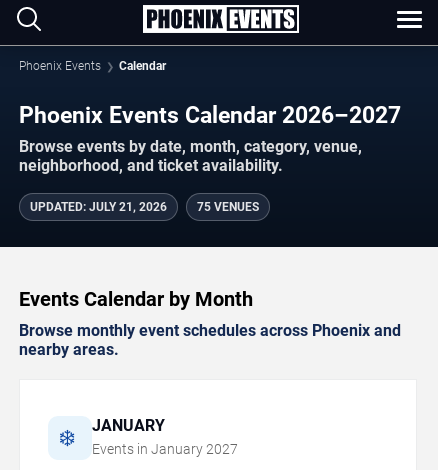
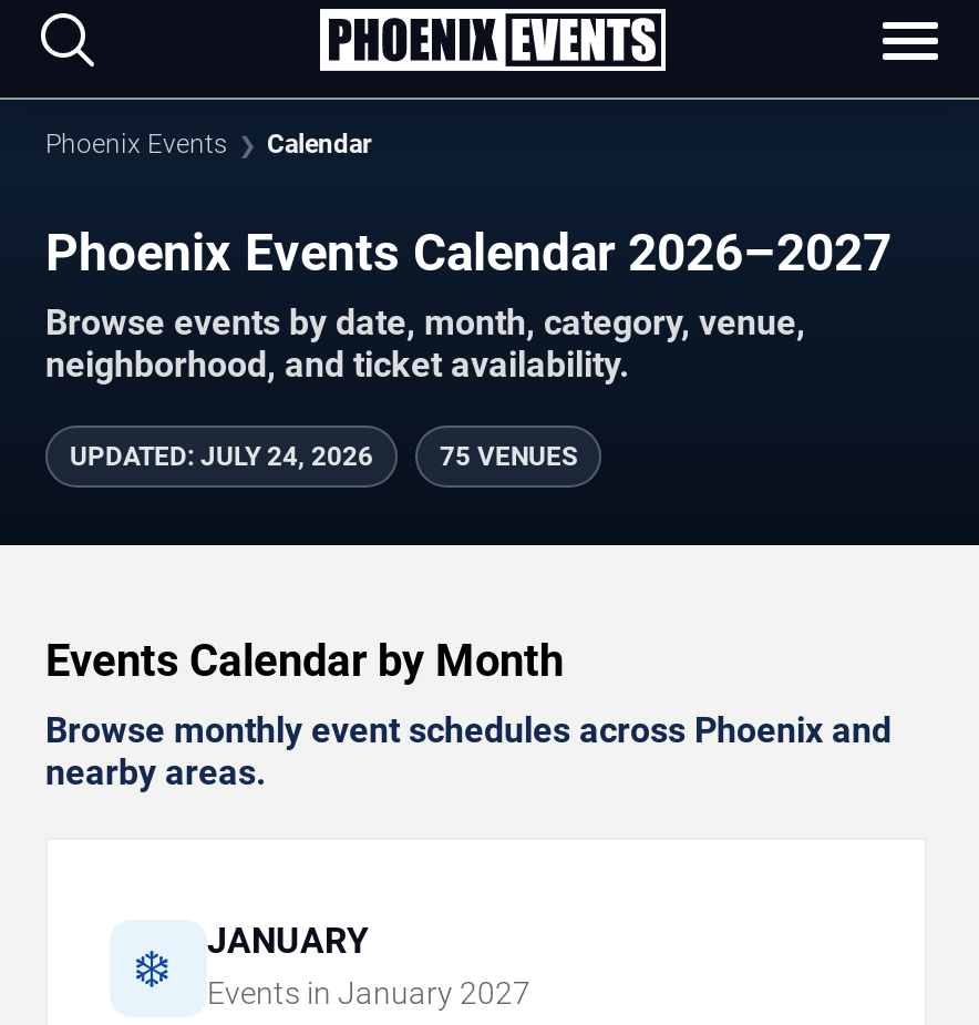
- UPDATED: JULY 21, 2026
+ UPDATED: JULY 24, 2026
